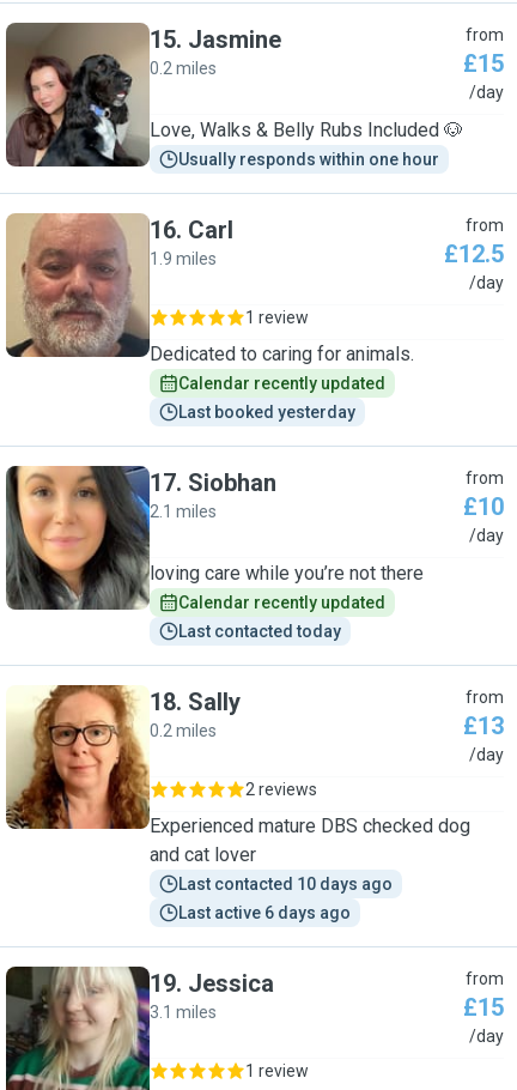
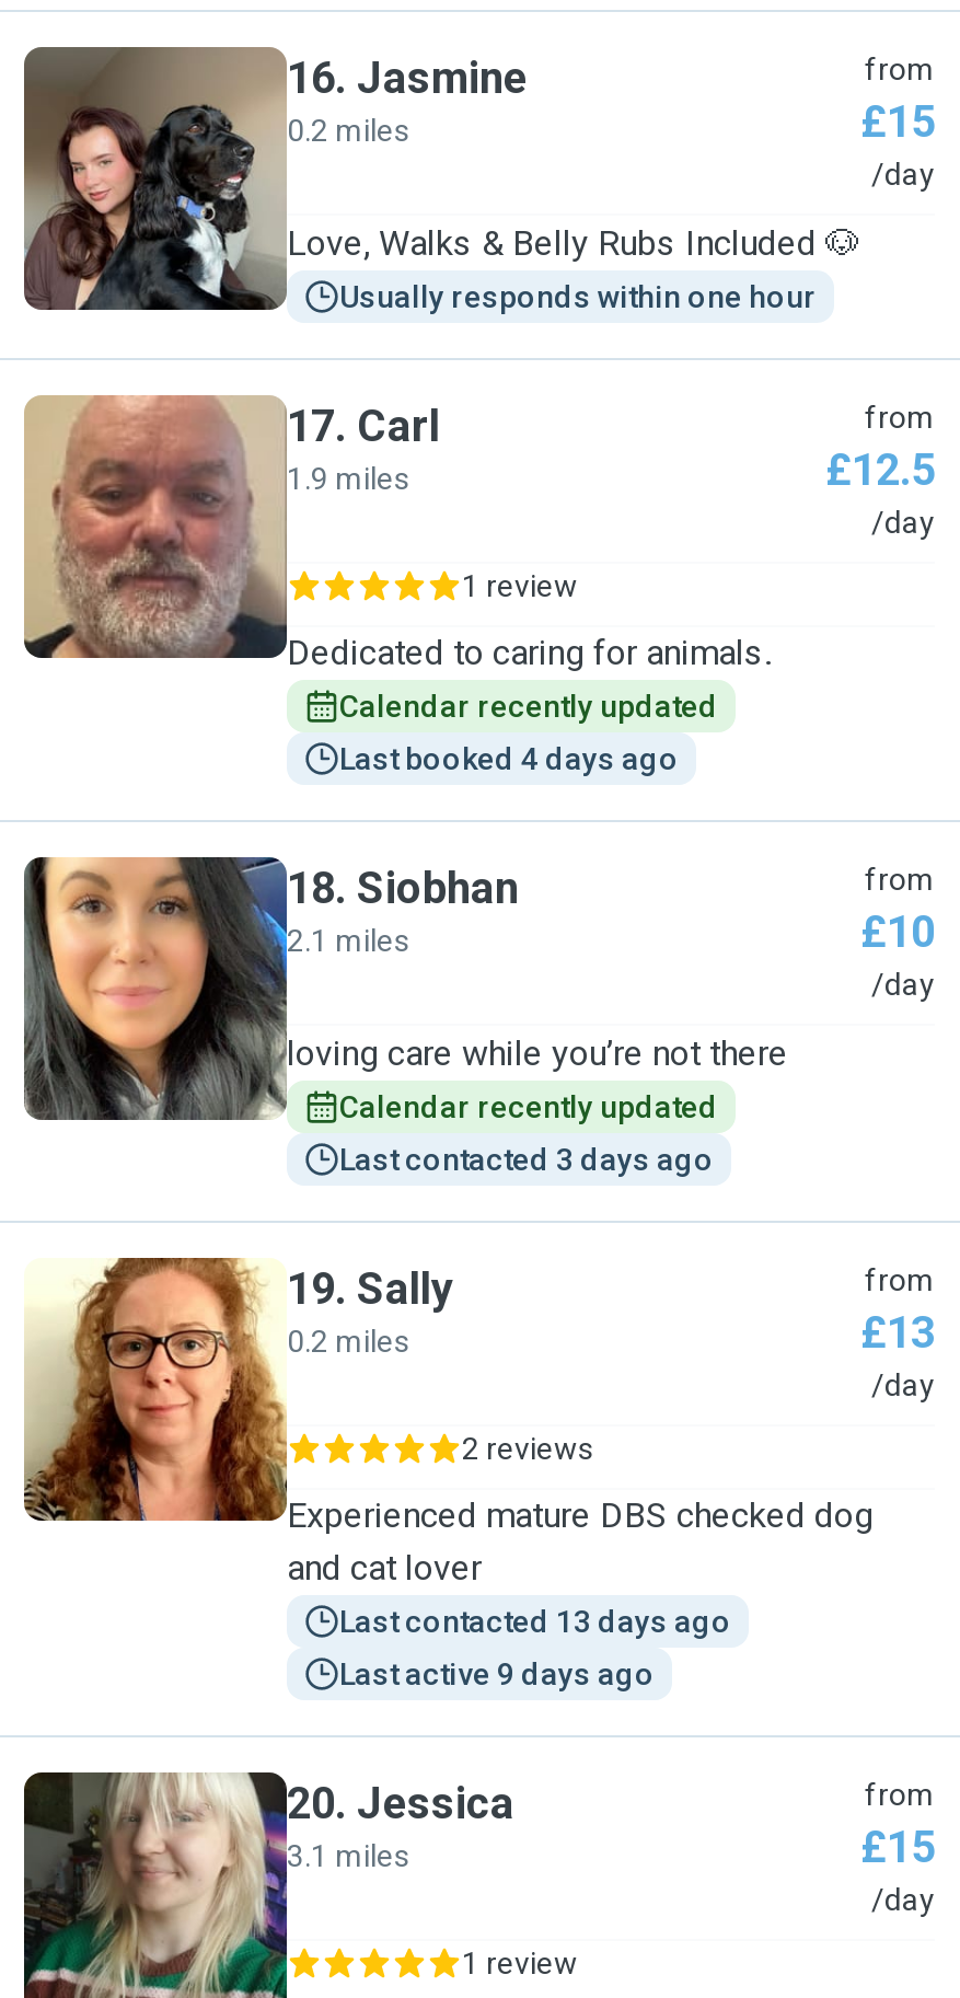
- 15. Jasmine
+ 16. Jasmine

- 16. Carl
+ 17. Carl

- Last booked yesterday
+ Last booked 4 days ago

- 17. Siobhan
+ 18. Siobhan

- Last contacted today
+ Last contacted 3 days ago

- 18. Sally
+ 19. Sally

- Last contacted 10 days ago
+ Last contacted 13 days ago

- Last active 6 days ago
+ Last active 9 days ago

- 19. Jessica
+ 20. Jessica
